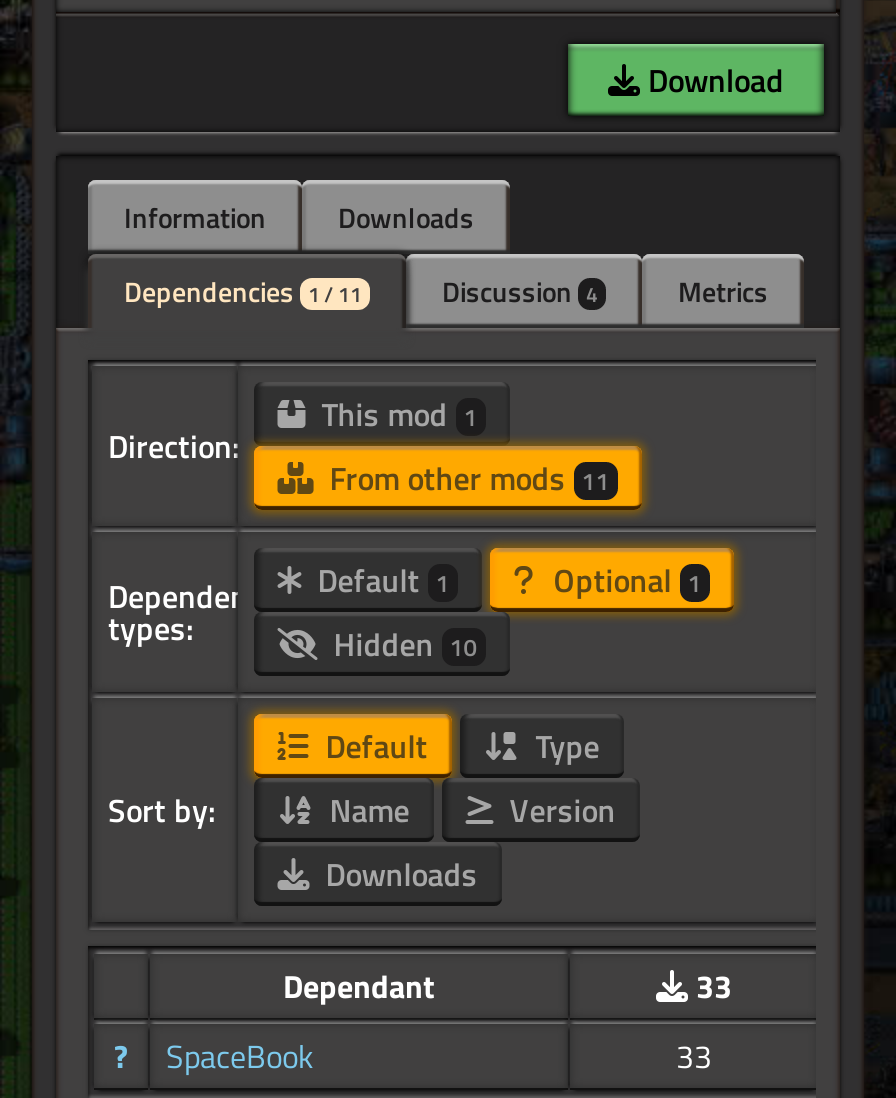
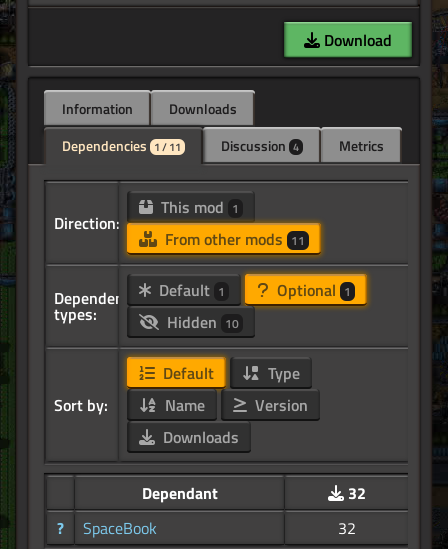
- 33
+ 32

- 33
+ 32
